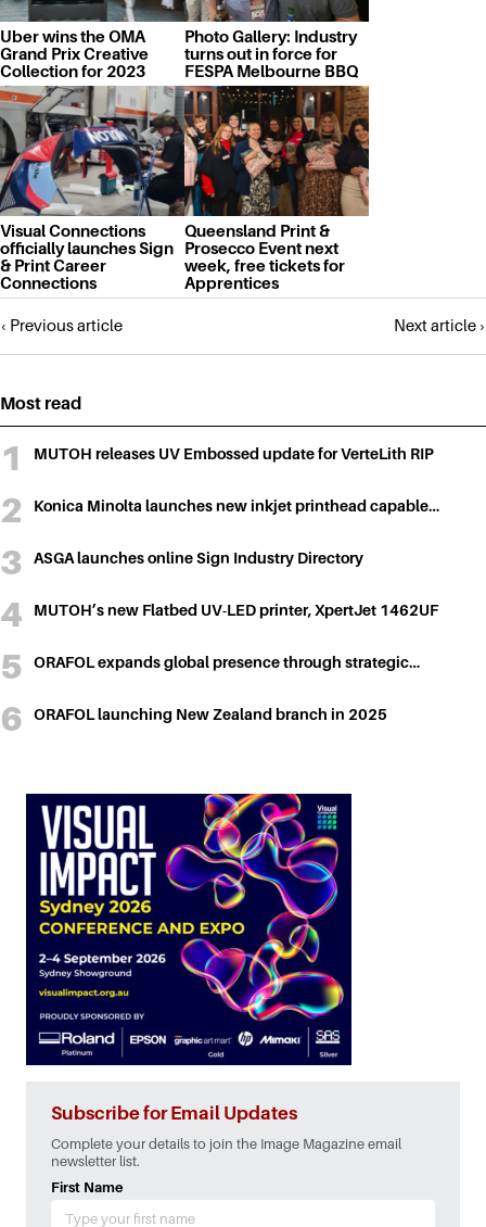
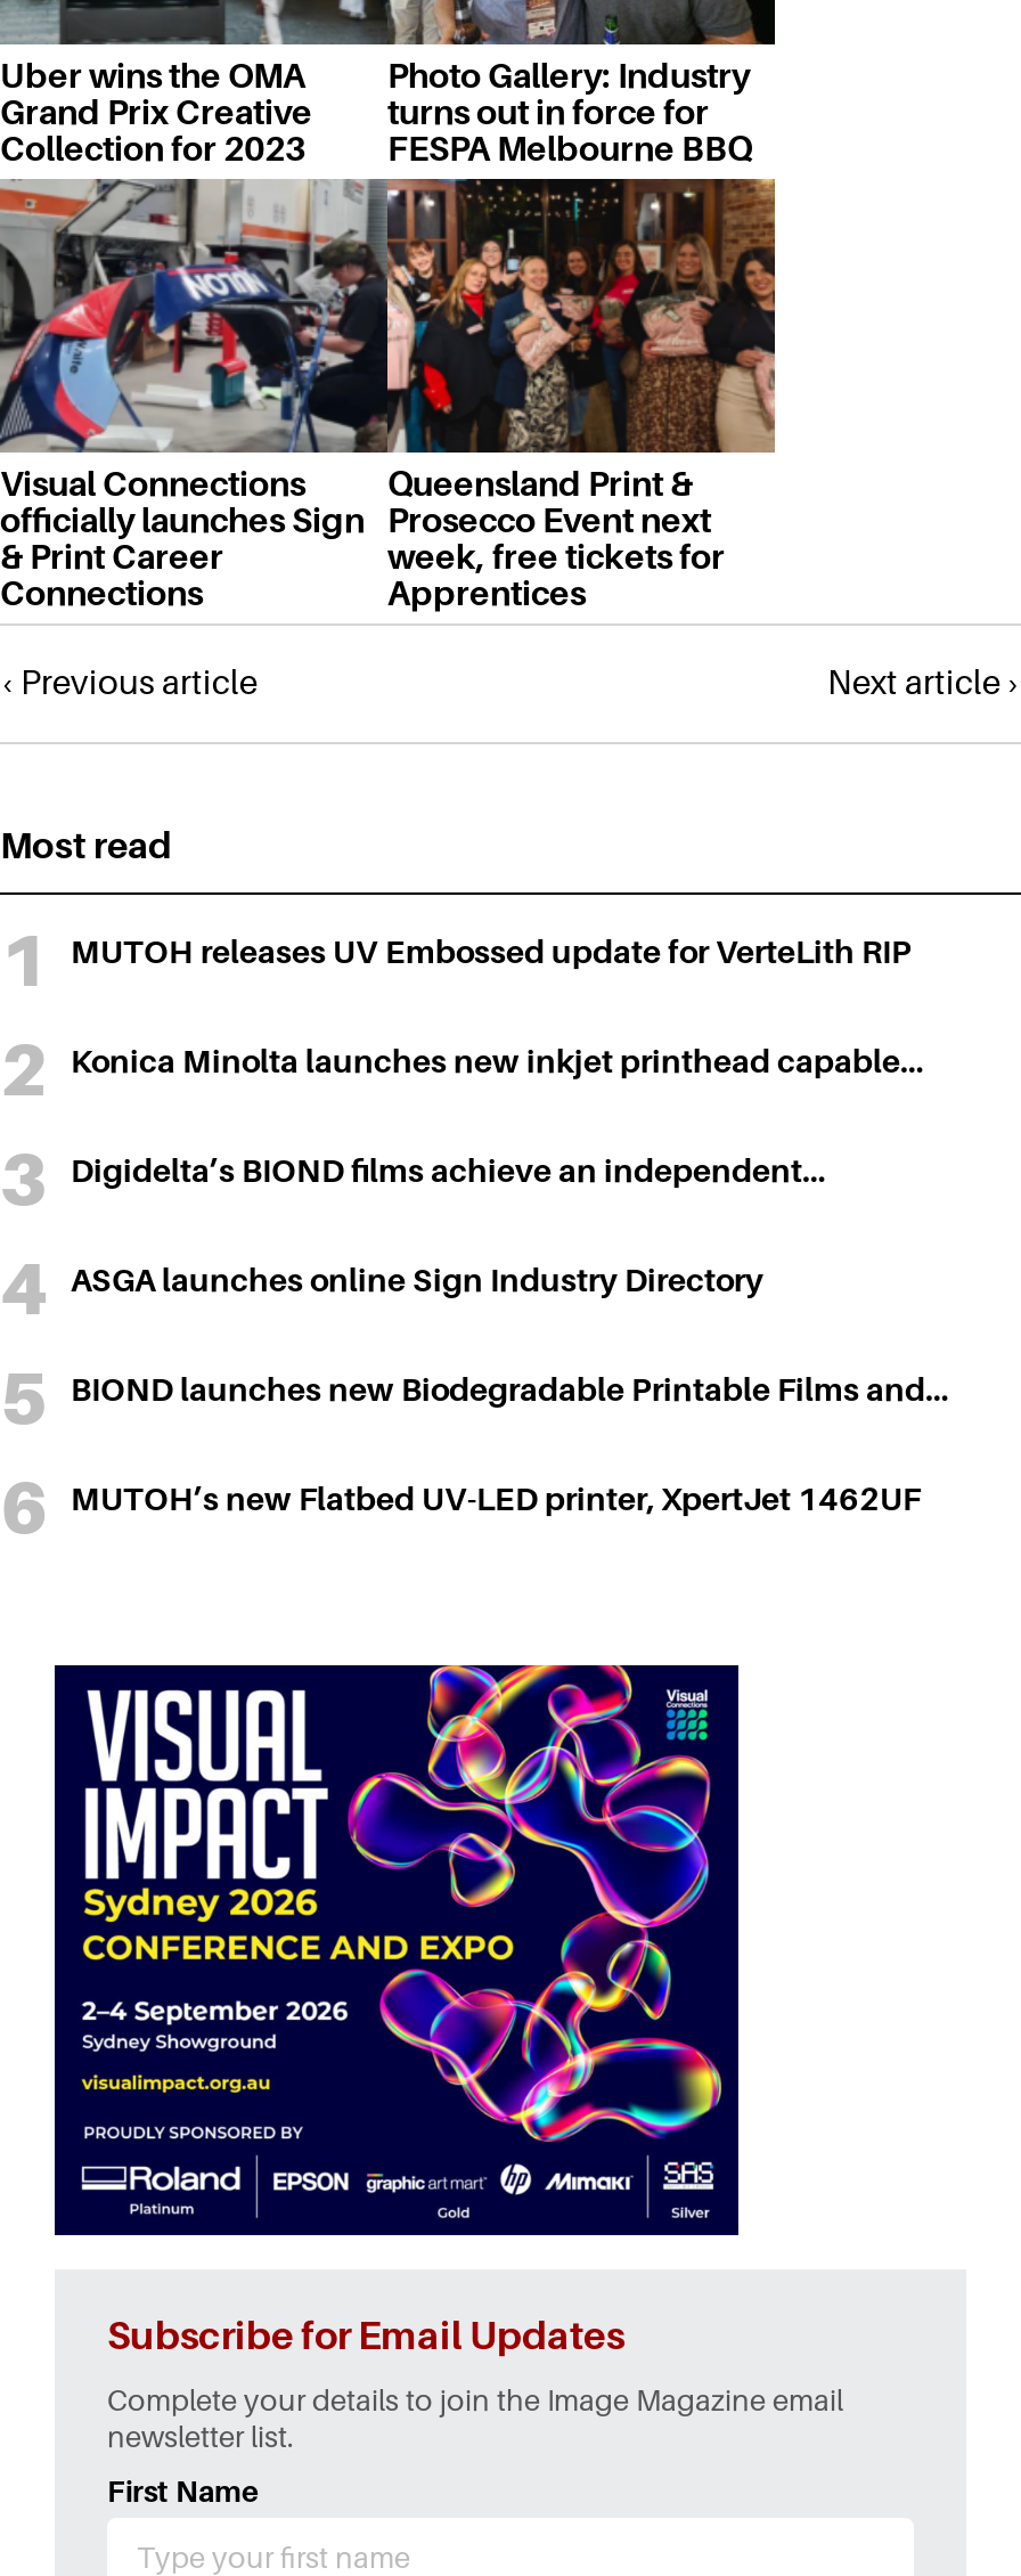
+ Digidelta’s BIOND films achieve an independent…

moved down: ASGA launches online Sign Industry Directory

+ BIOND launches new Biodegradable Printable Films and…

moved down: MUTOH’s new Flatbed UV-LED printer, XpertJet 1462UF

- ORAFOL expands global presence through strategic…
- ORAFOL launching New Zealand branch in 2025
